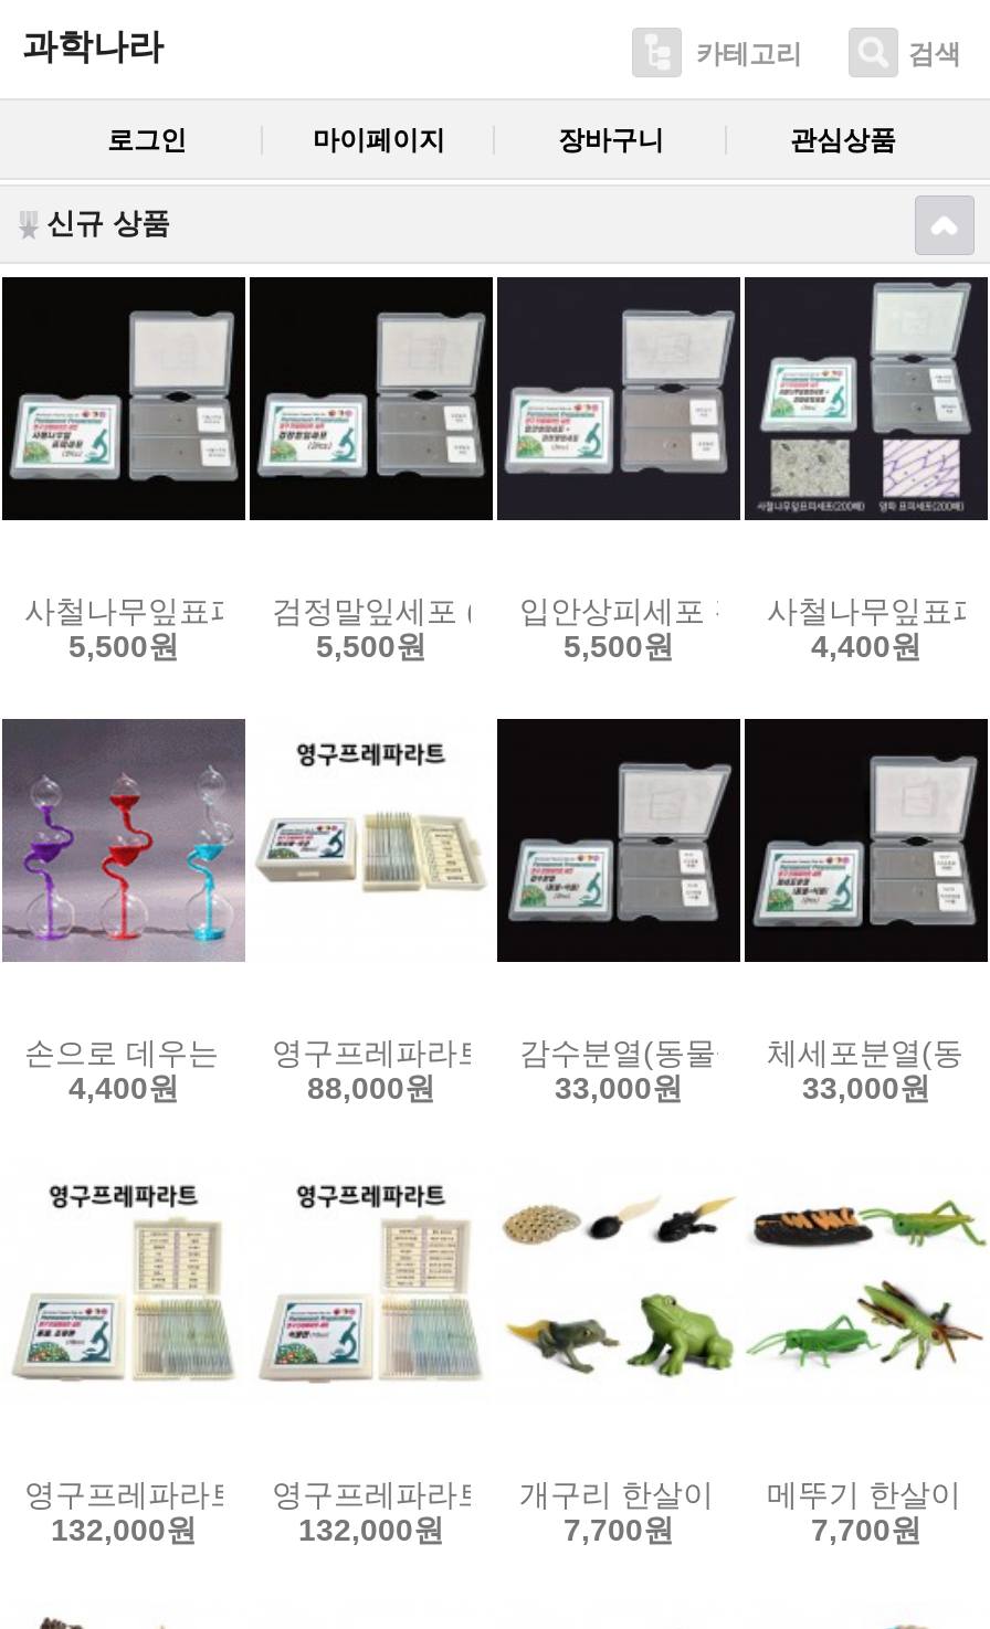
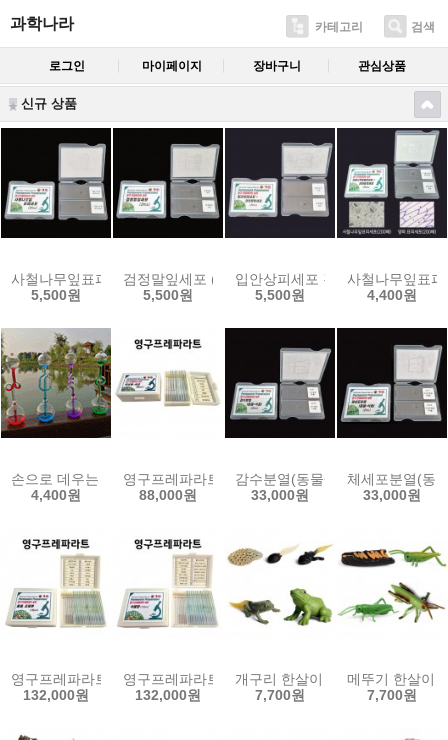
- [image]
+ [image]
